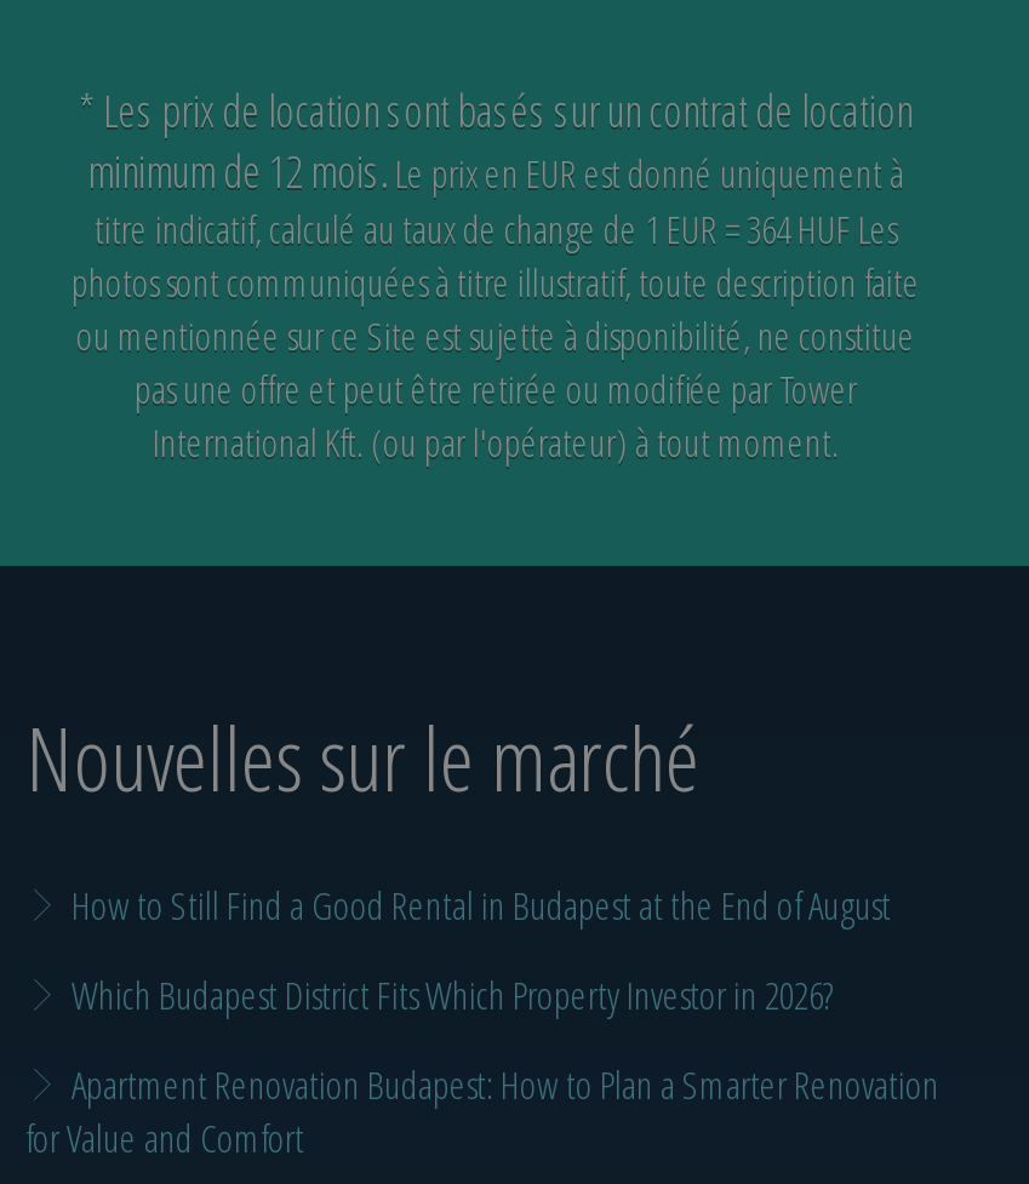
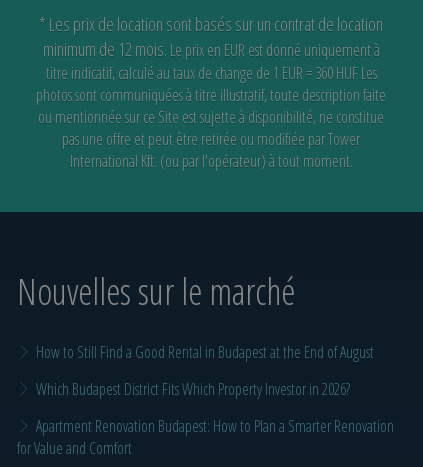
- titre indicatif, calculé au taux de change de 1 EUR = 364 HUF Les
+ titre indicatif, calculé au taux de change de 1 EUR = 360 HUF Les
